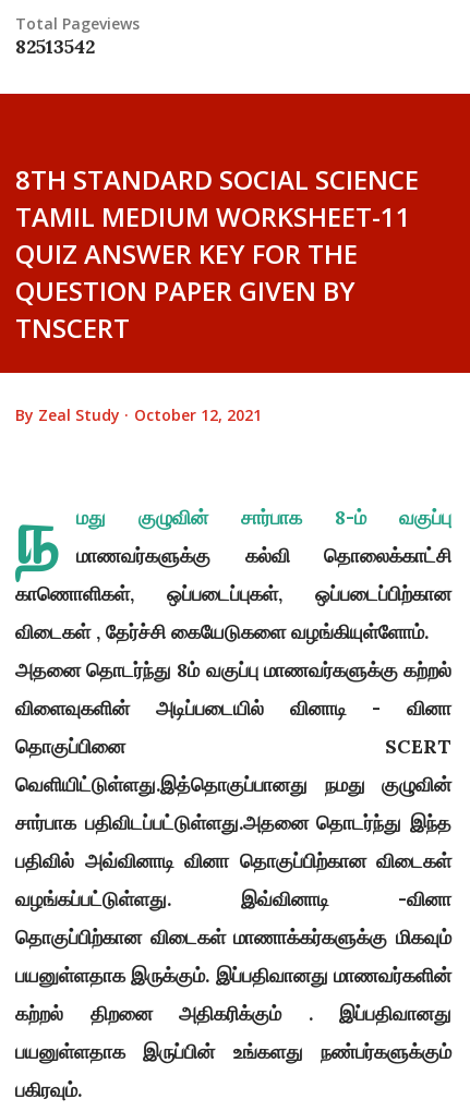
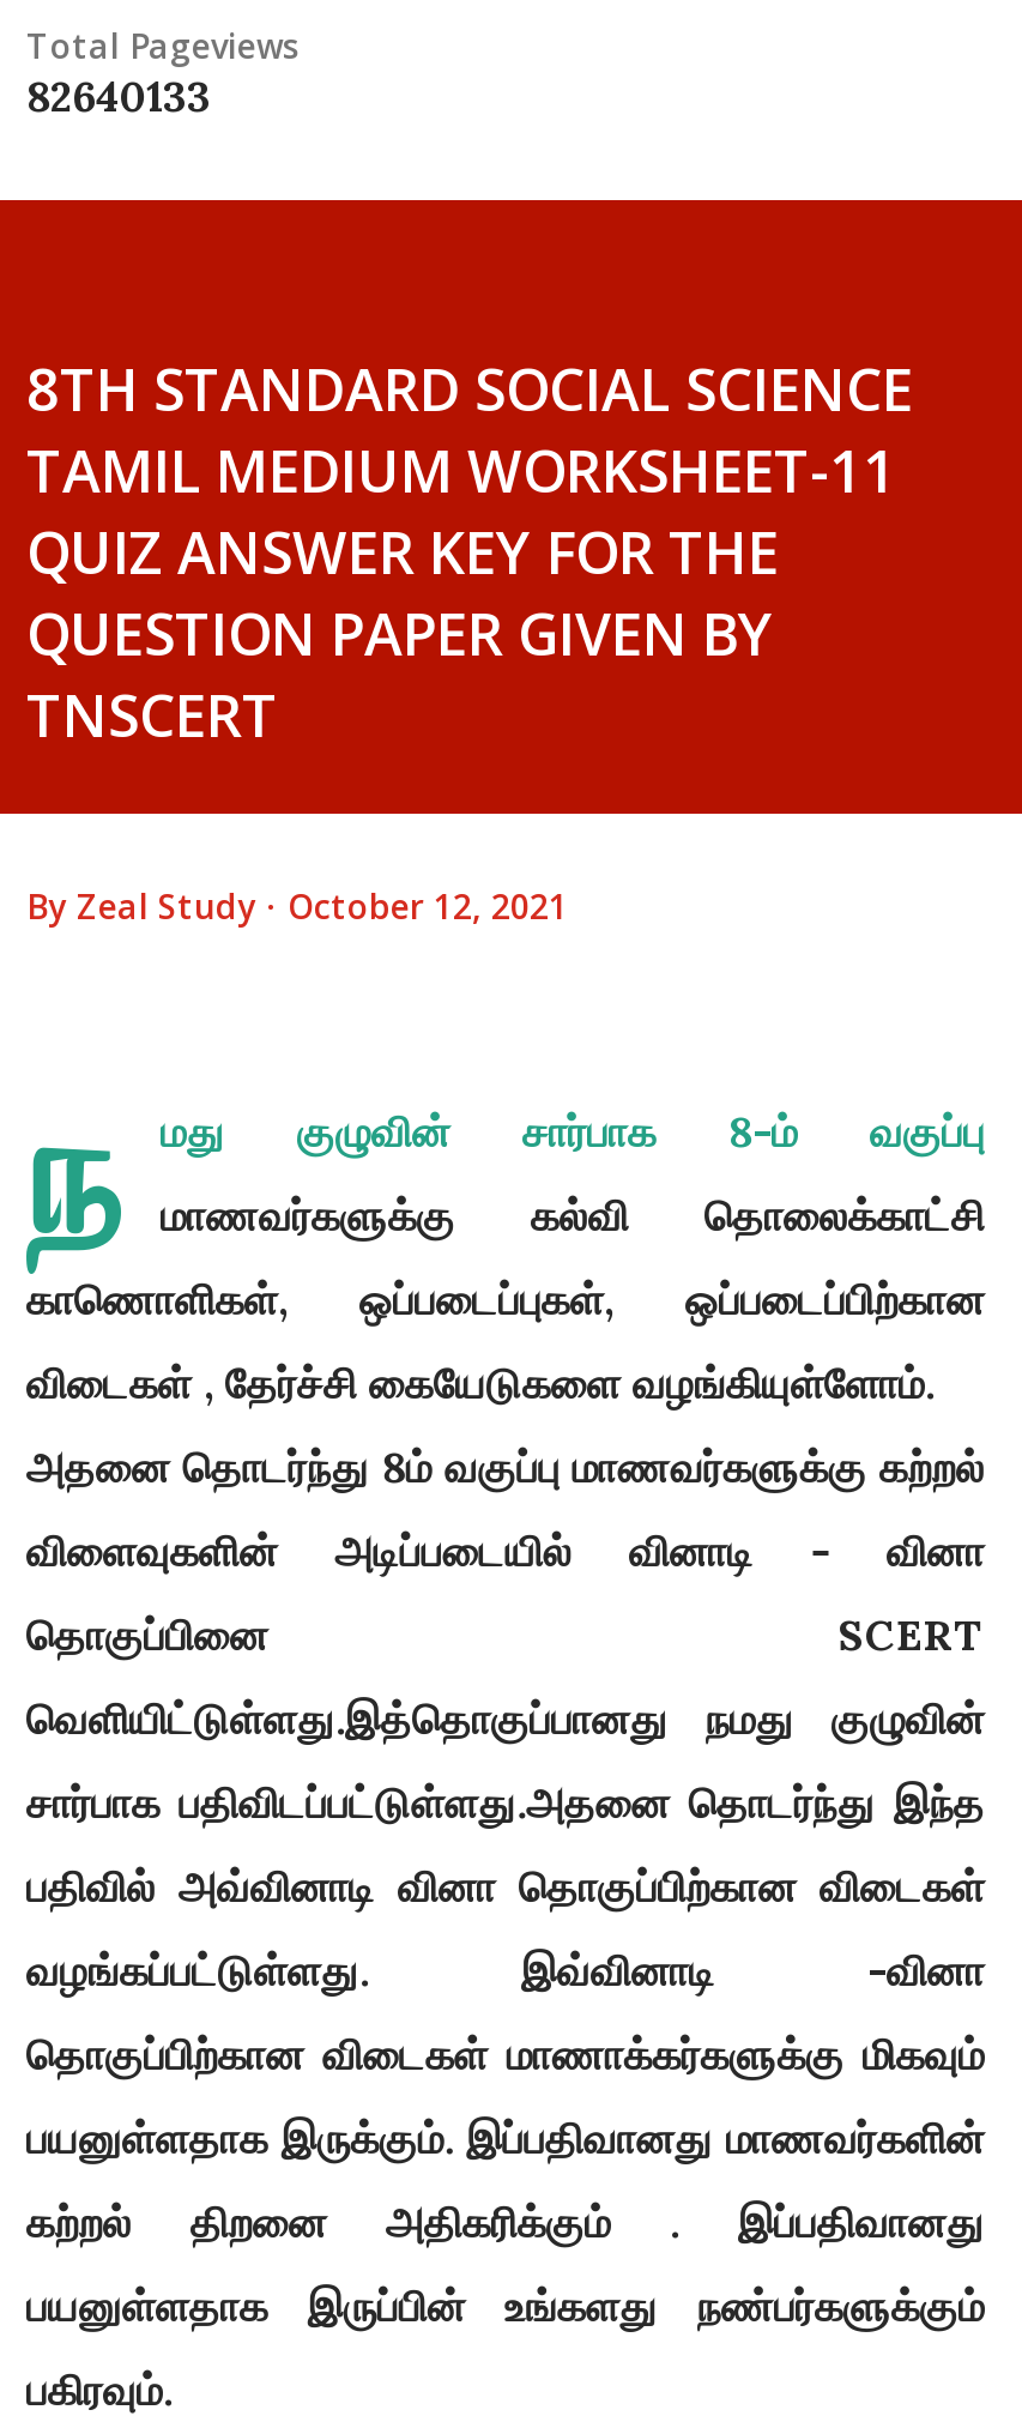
- 82513542
+ 82640133
